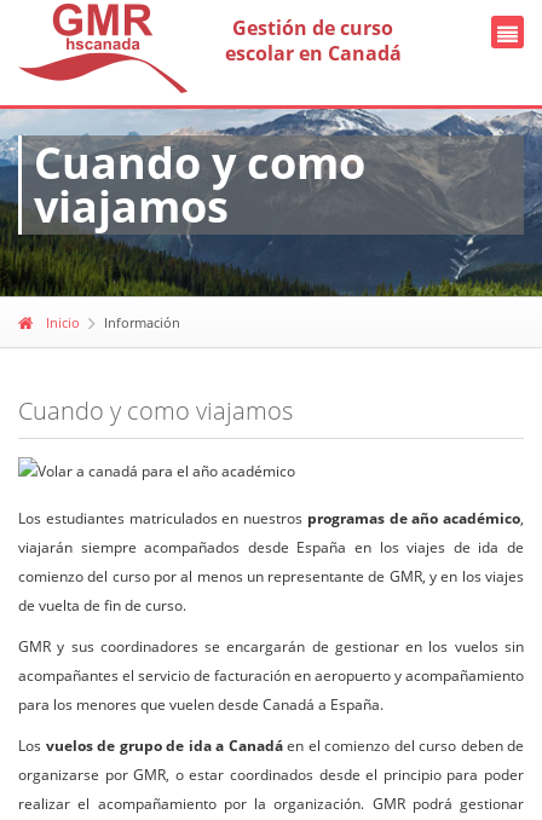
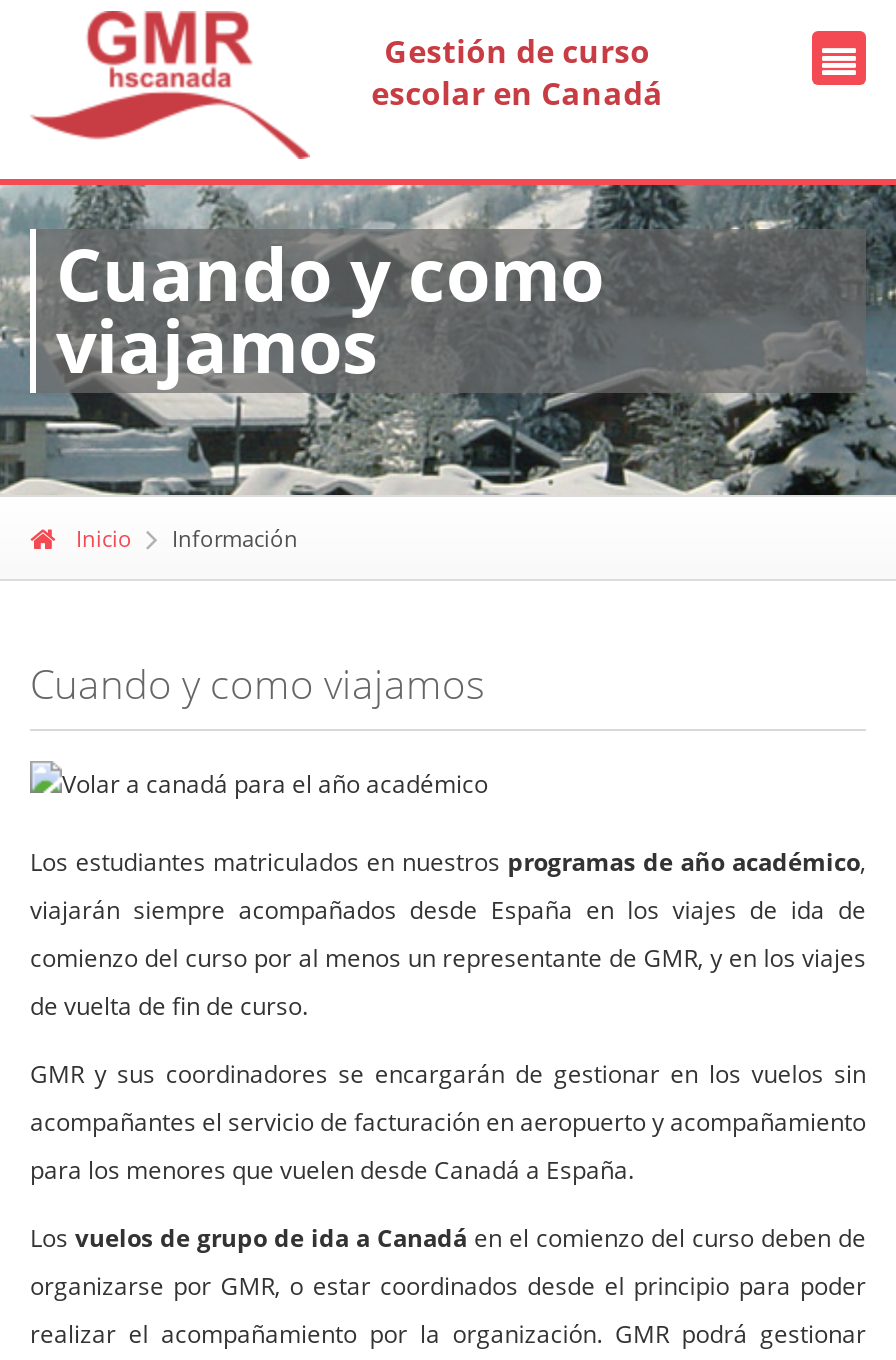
- [image]
+ [image]
